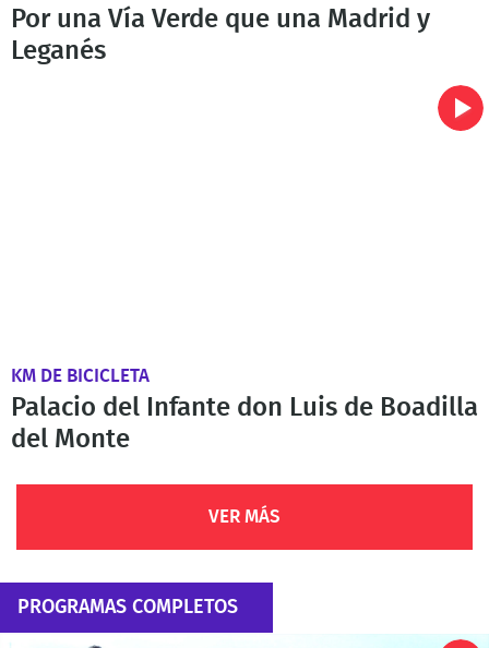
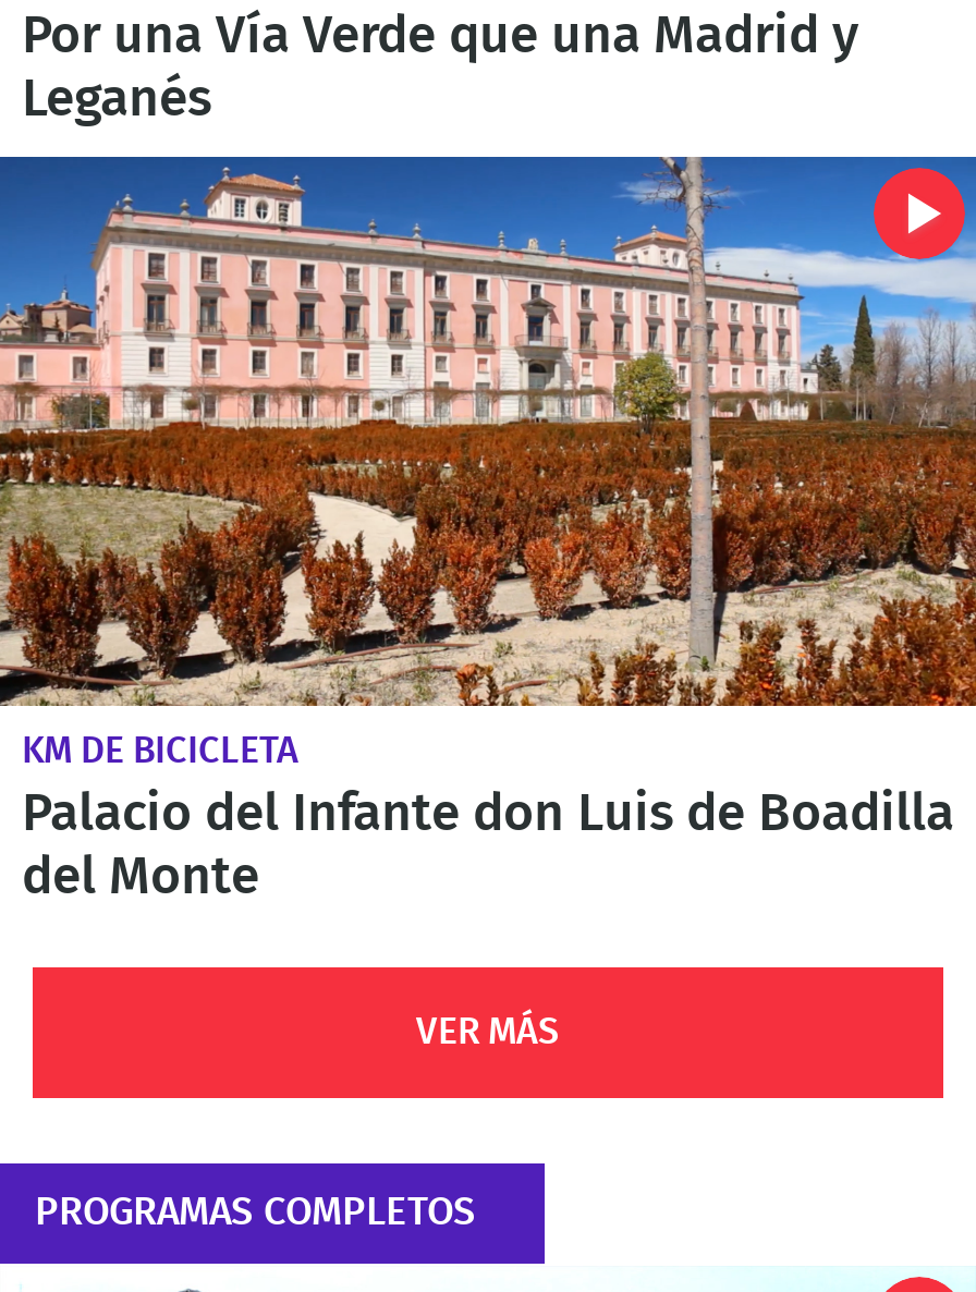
+ [image]
